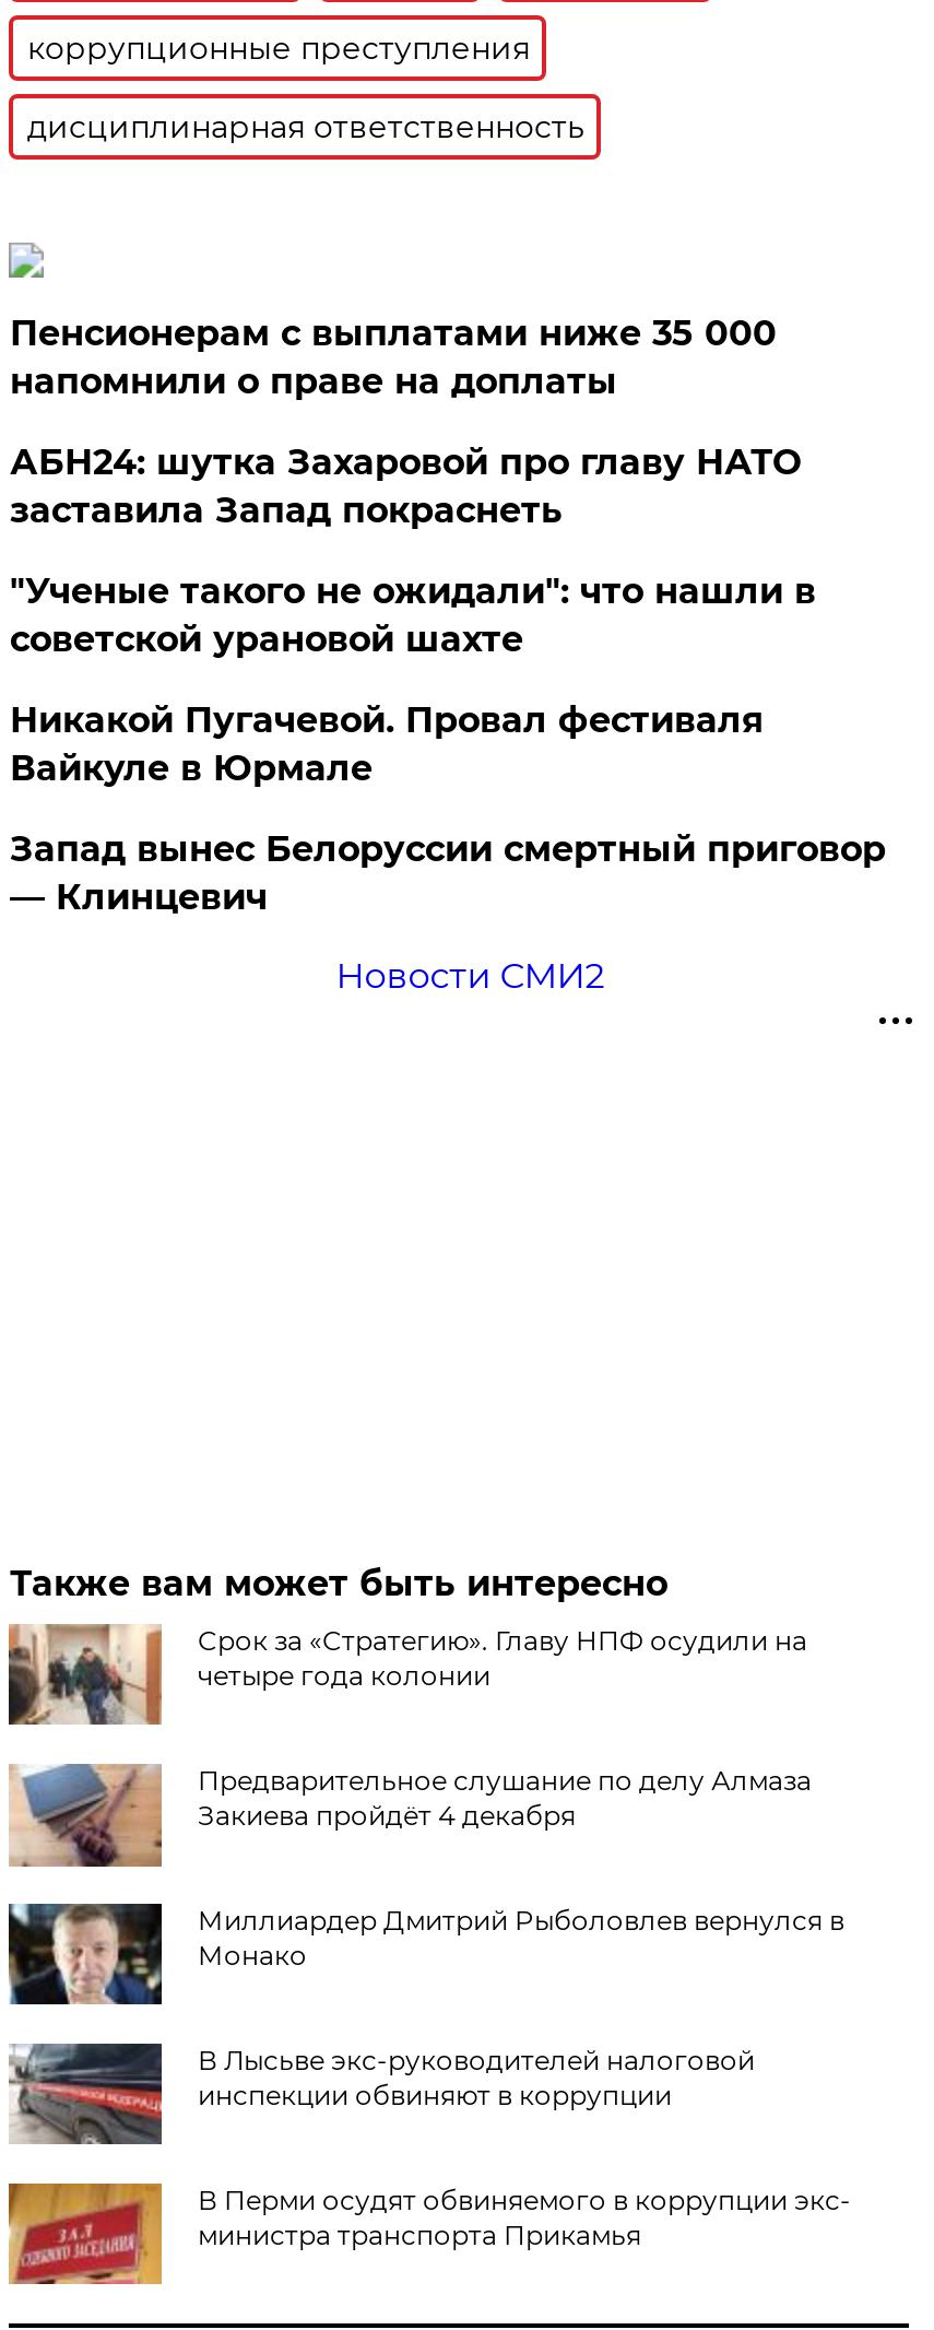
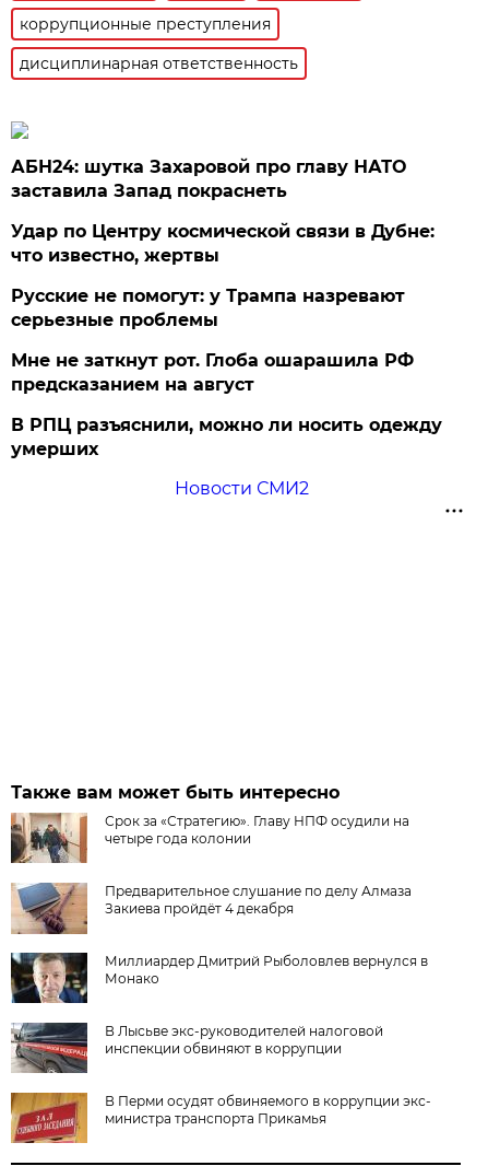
- Пенсионерам с выплатами ниже 35 000
- напомнили о праве на доплаты

moved up: АБН24: шутка Захаровой про главу НАТО | заставила Запад покраснеть

- "Ученые такого не ожидали": что нашли в
- советской урановой шахте
- Никакой Пугачевой. Провал фестиваля
- Вайкуле в Юрмале
- Запад вынес Белоруссии смертный приговор
- — Клинцевич
+ Удар по Центру космической связи в Дубне:
+ что известно, жертвы
+ Русские не помогут: у Трампа назревают
+ серьезные проблемы
+ Мне не заткнут рот. Глоба ошарашила РФ
+ предсказанием на август
+ В РПЦ разъяснили, можно ли носить одежду
+ умерших
